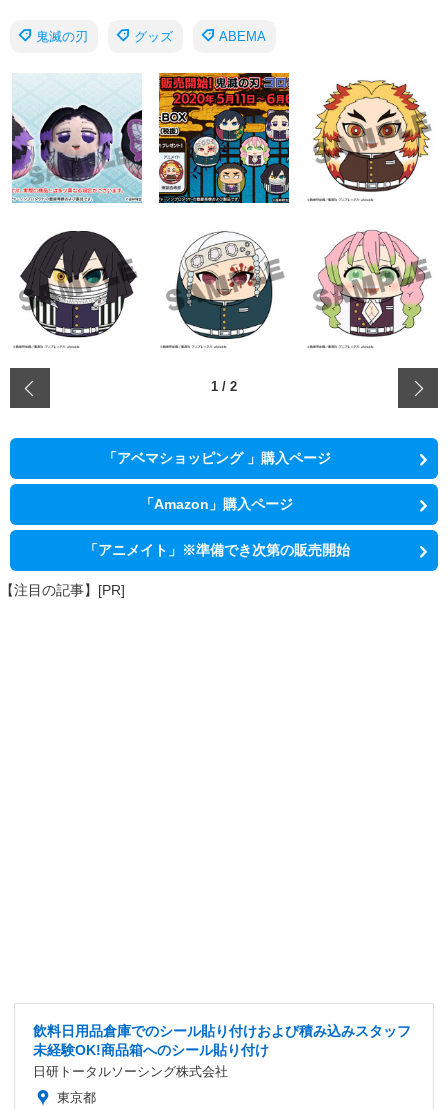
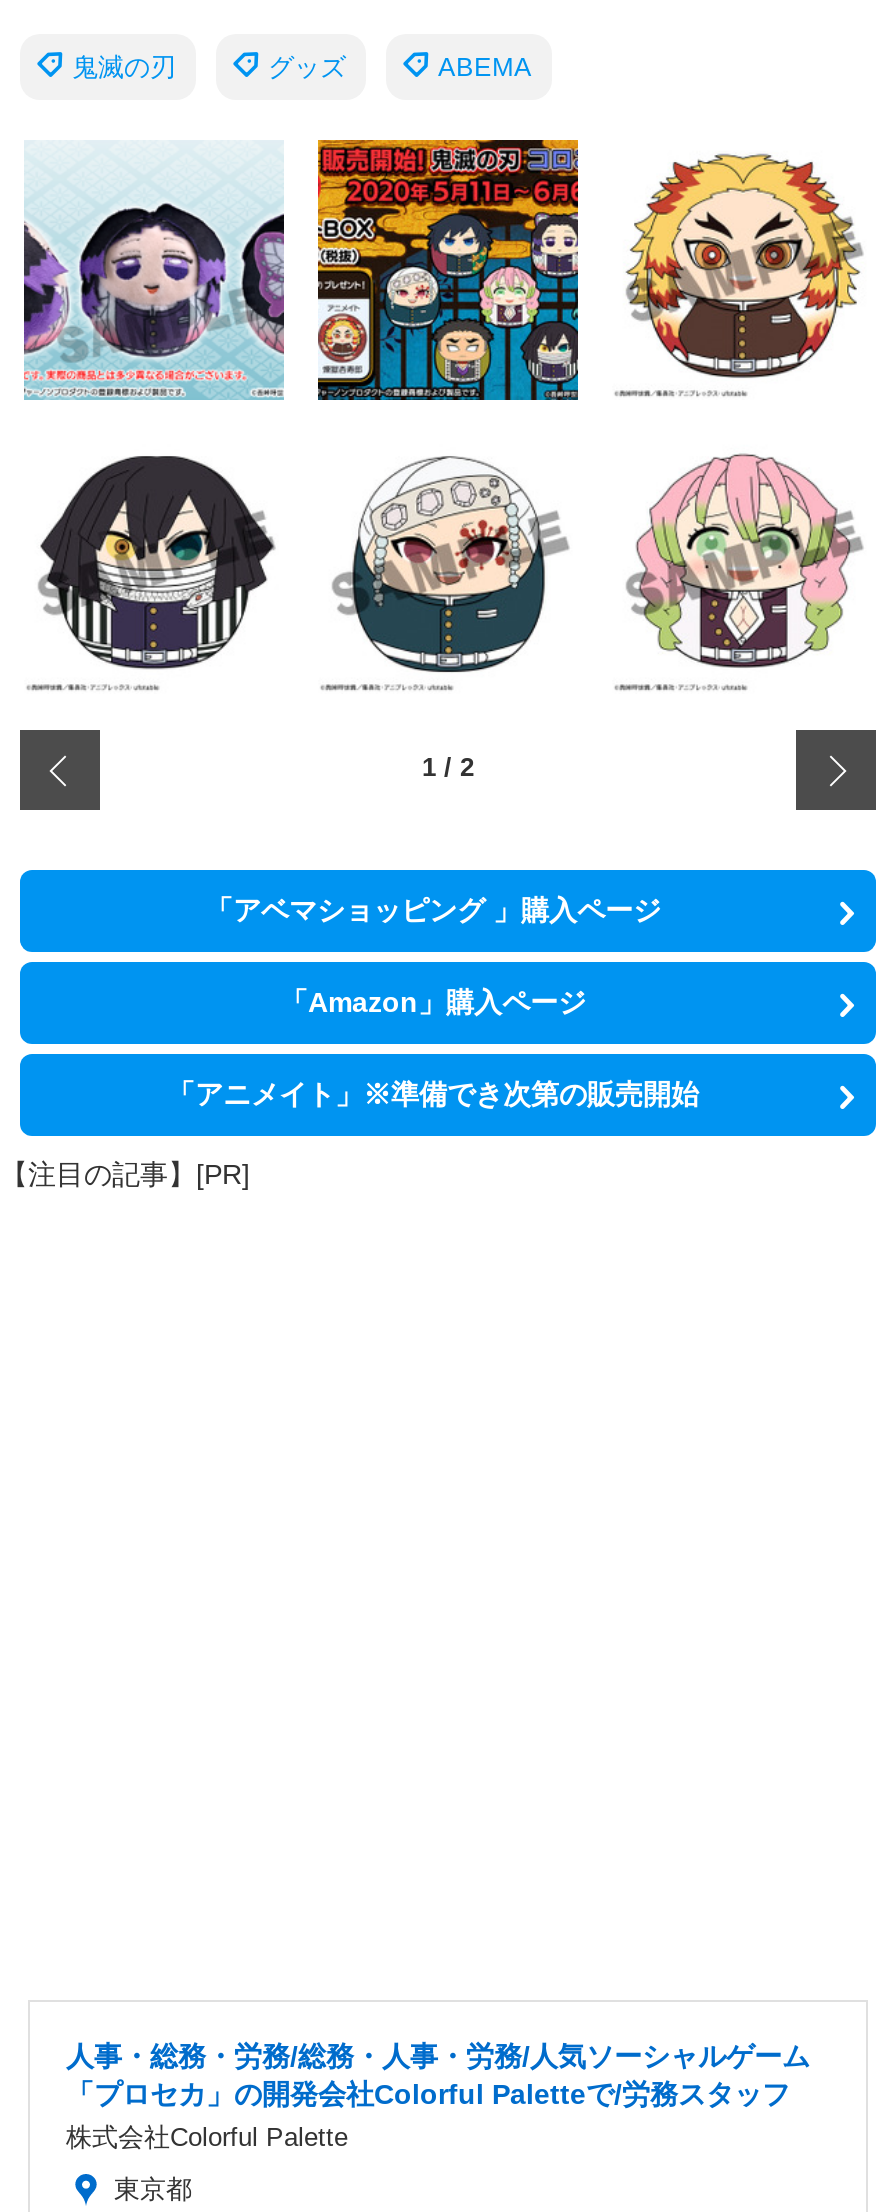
- 飲料日用品倉庫でのシール貼り付けおよび積み込みスタッフ
- 未経験OK!商品箱へのシール貼り付け
- 日研トータルソーシング株式会社
+ 人事・総務・労務/総務・人事・労務/人気ソーシャルゲーム
+ 「プロセカ」の開発会社Colorful Paletteで/労務スタッフ
+ 株式会社Colorful Palette
